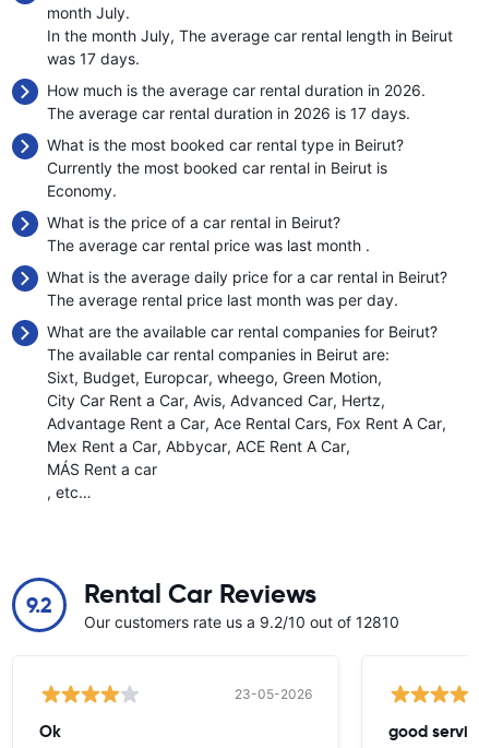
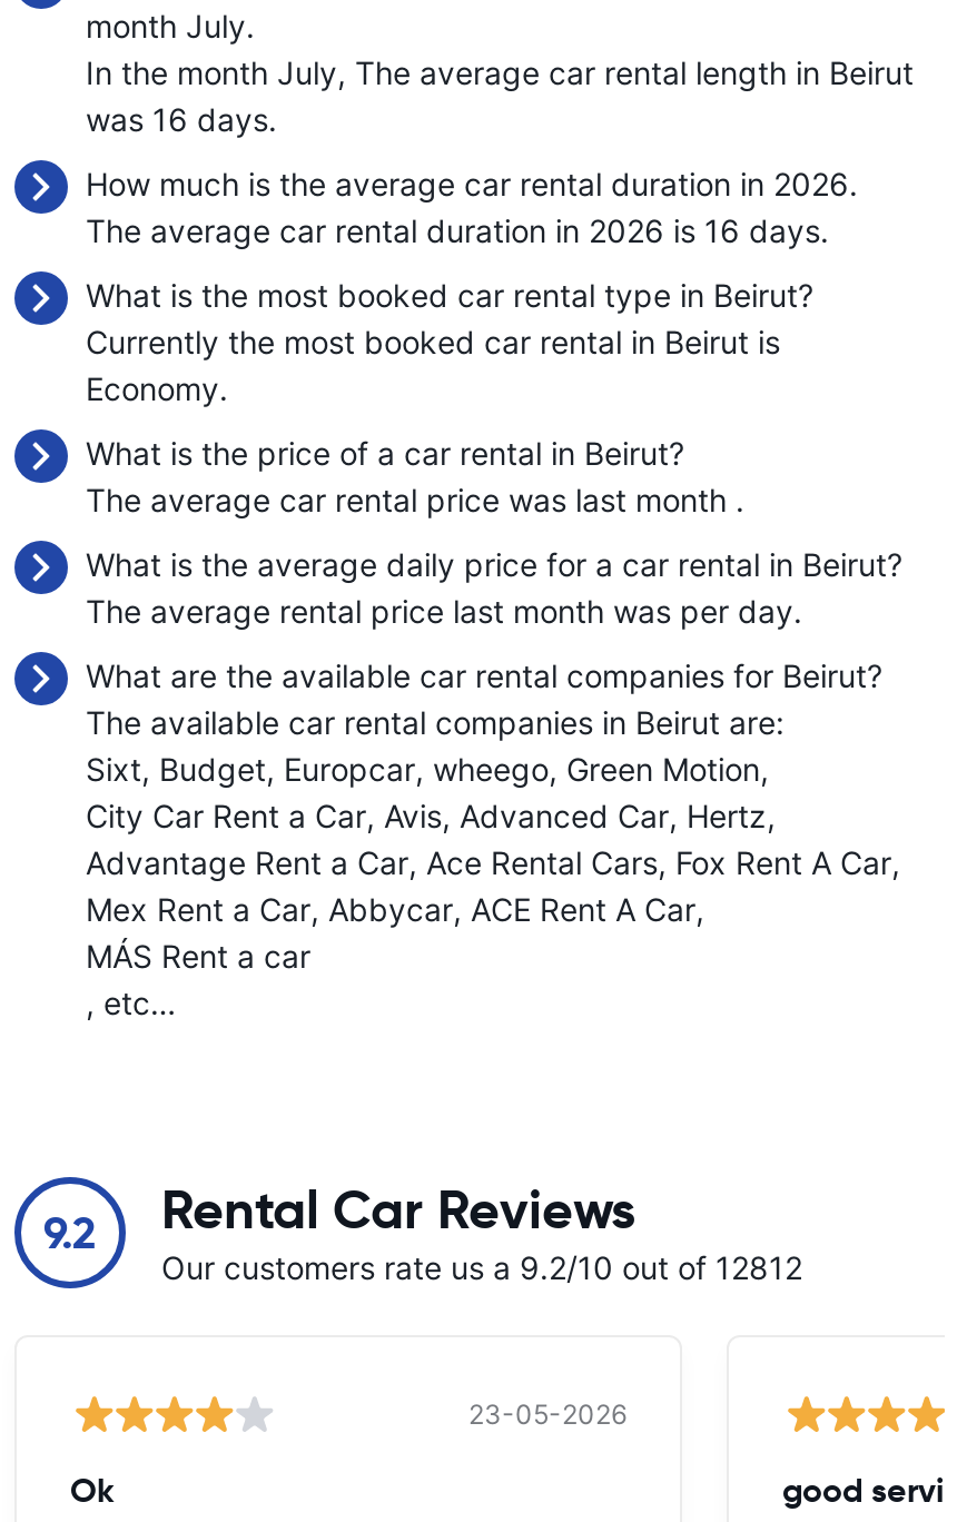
- was 17 days.
+ was 16 days.

- The average car rental duration in 2026 is 17 days.
+ The average car rental duration in 2026 is 16 days.

- Our customers rate us a 9.2/10 out of 12810
+ Our customers rate us a 9.2/10 out of 12812
